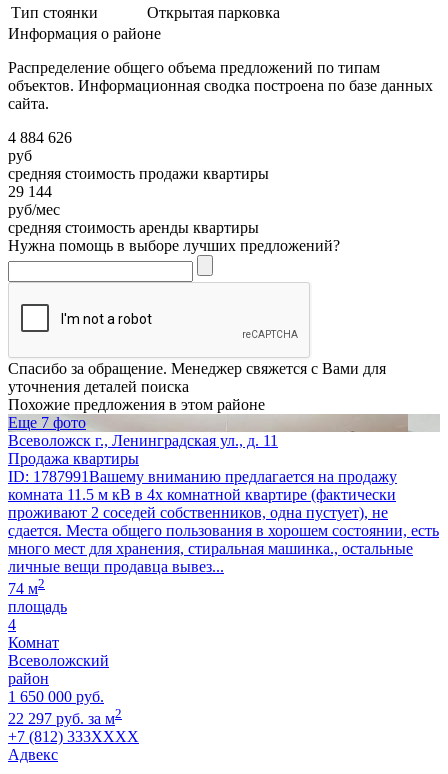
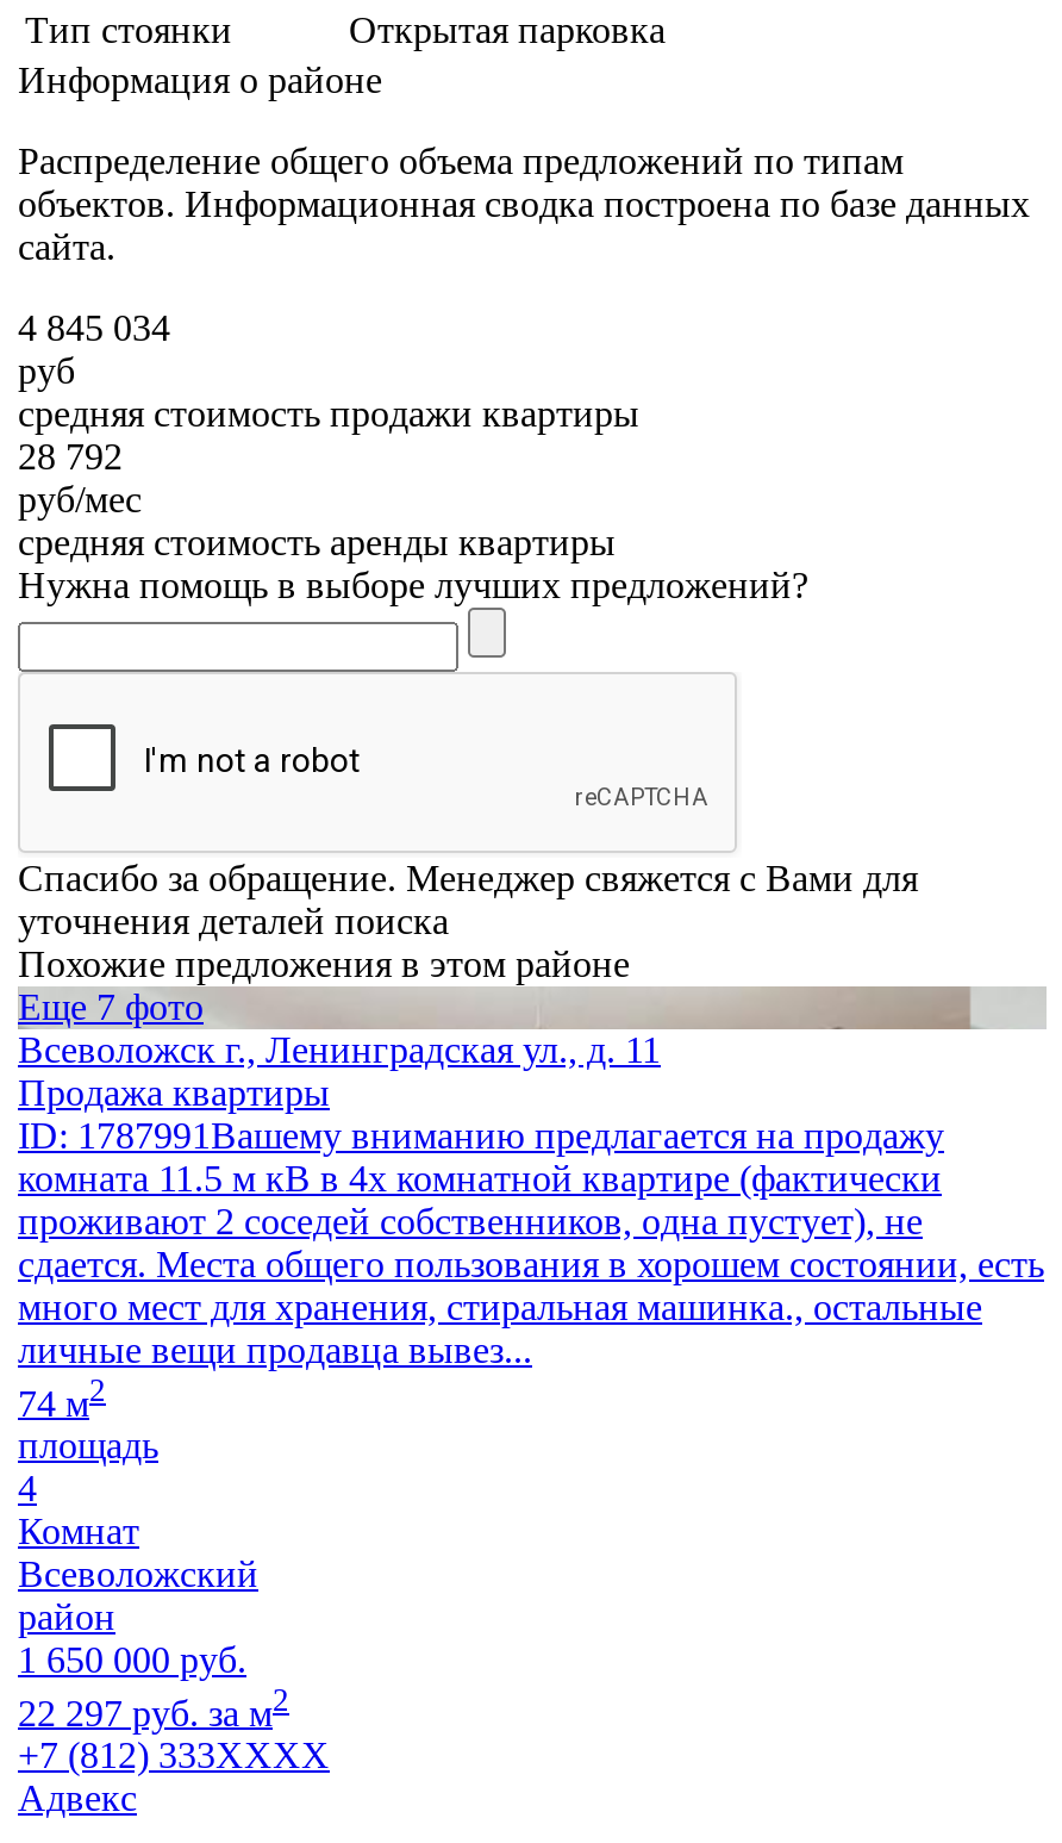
- 4 884 626
+ 4 845 034

- 29 144
+ 28 792
